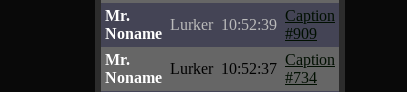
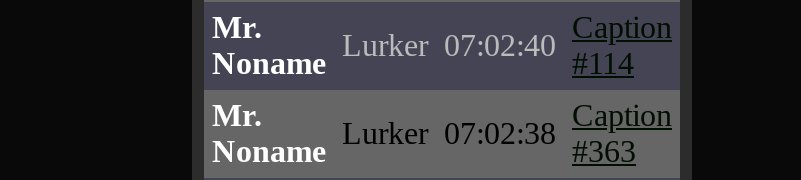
- Lurker 10:52:39
+ Lurker 07:02:40

- #909
+ #114

- Lurker 10:52:37
+ Lurker 07:02:38

- #734
+ #363
